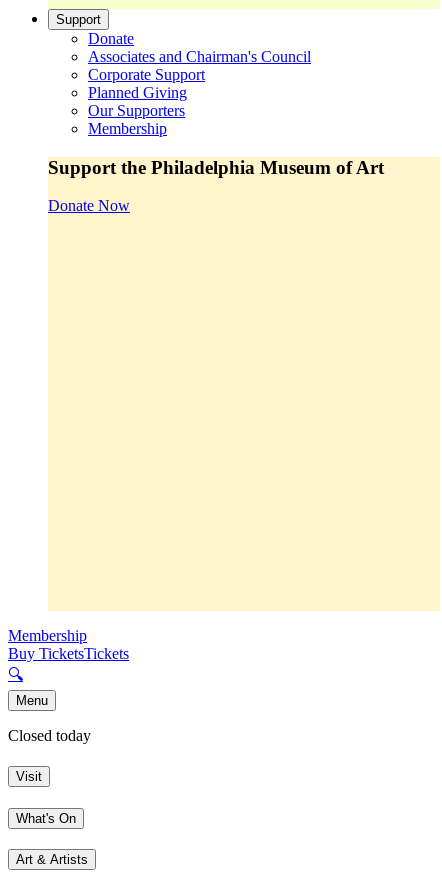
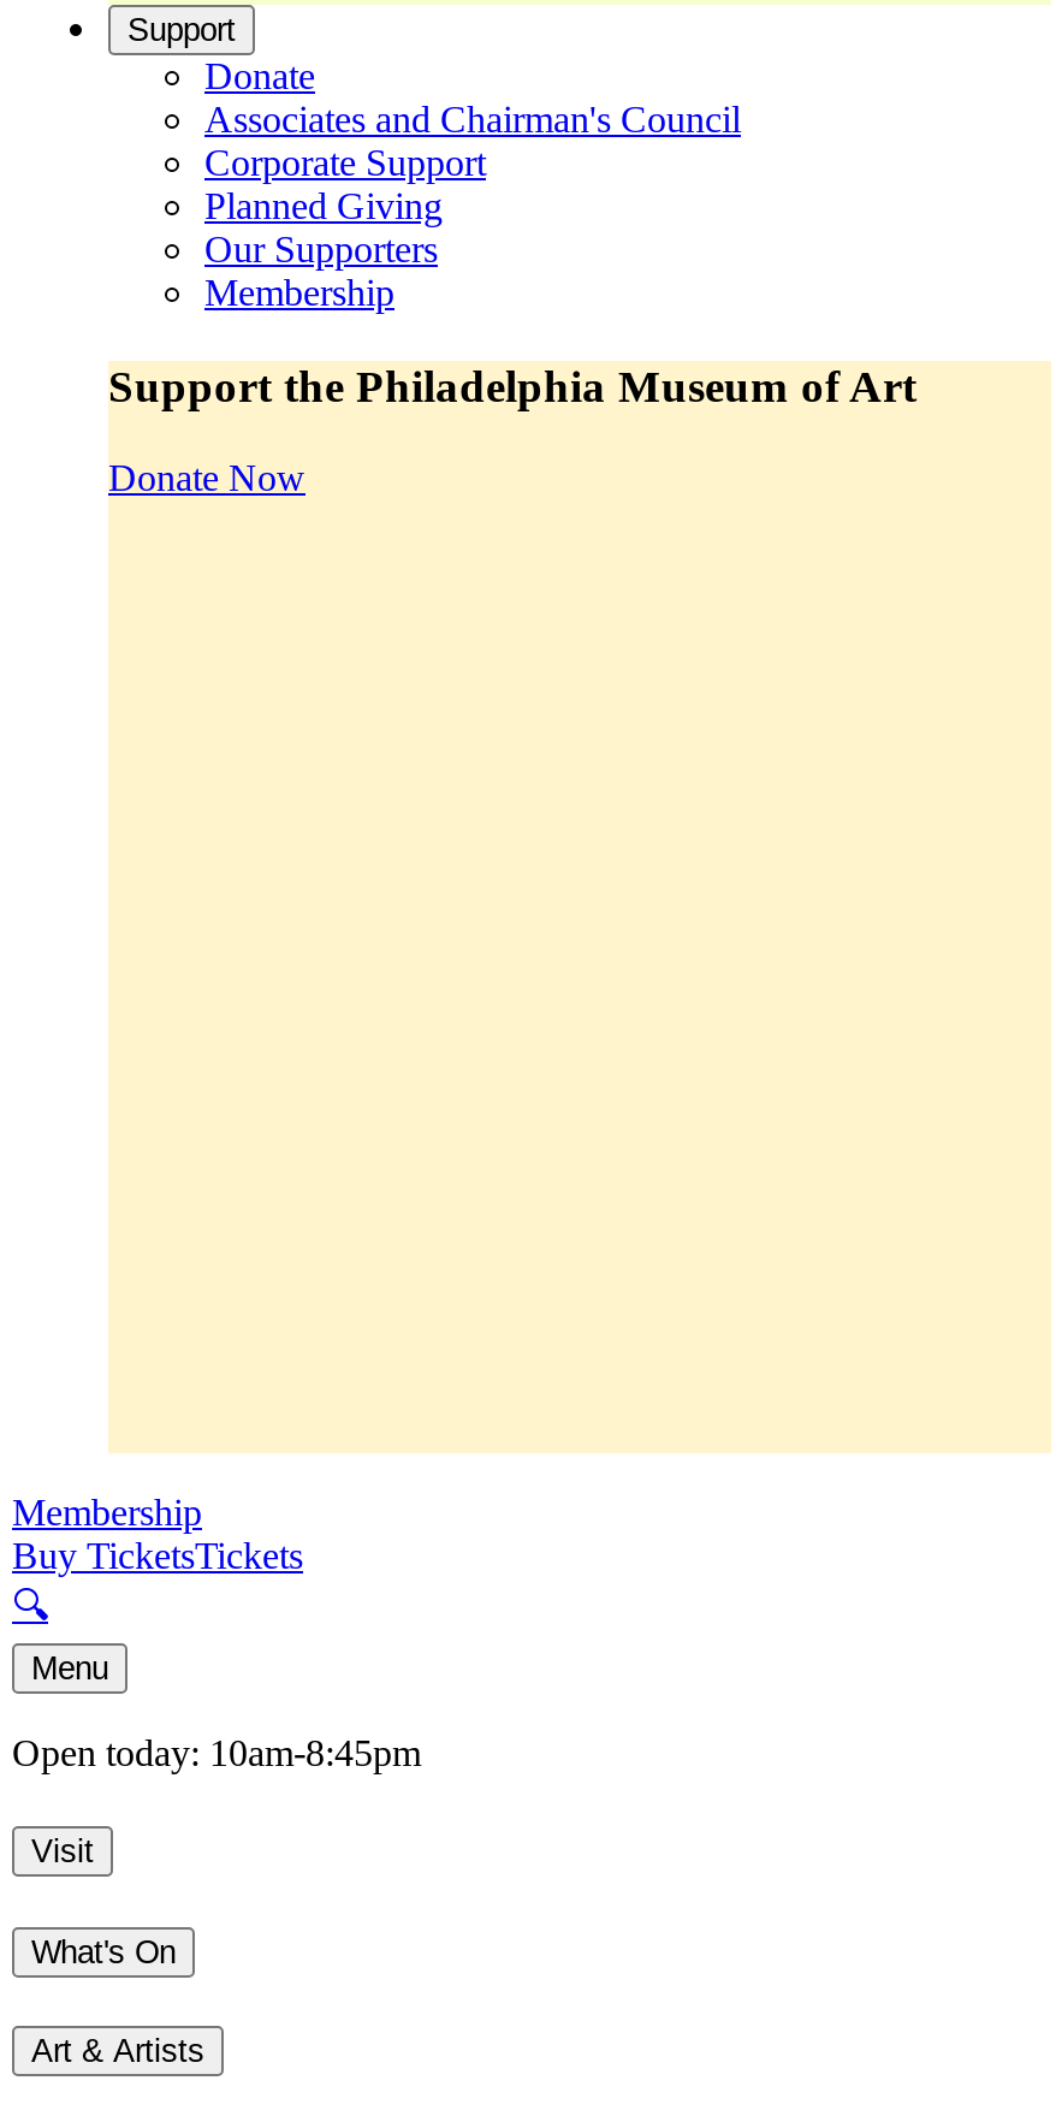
- Closed today
+ Open today: 10am-8:45pm
